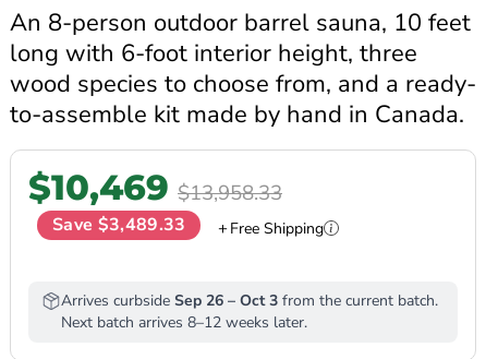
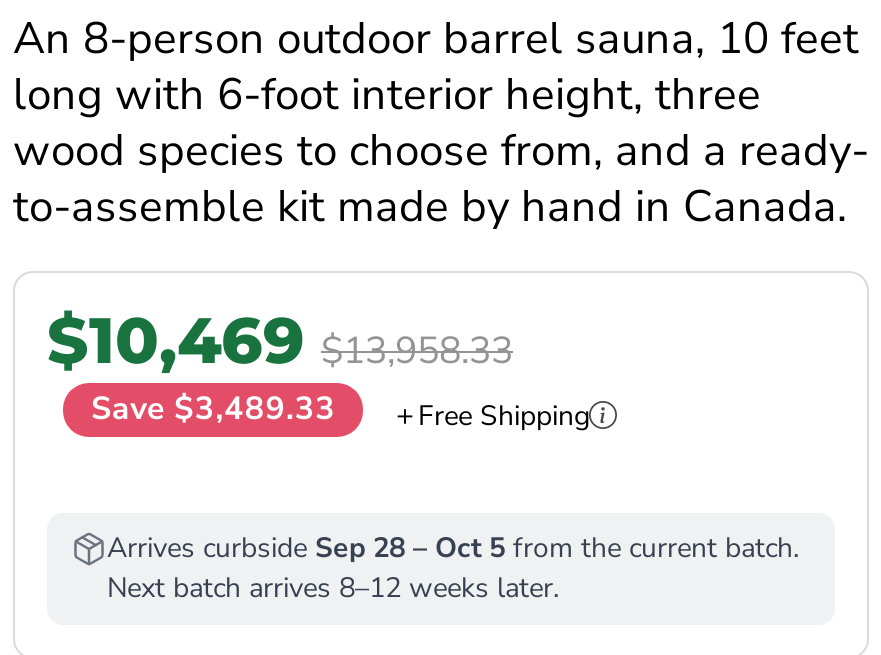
- Arrives curbside Sep 26 – Oct 3 from the current batch.
+ Arrives curbside Sep 28 – Oct 5 from the current batch.
